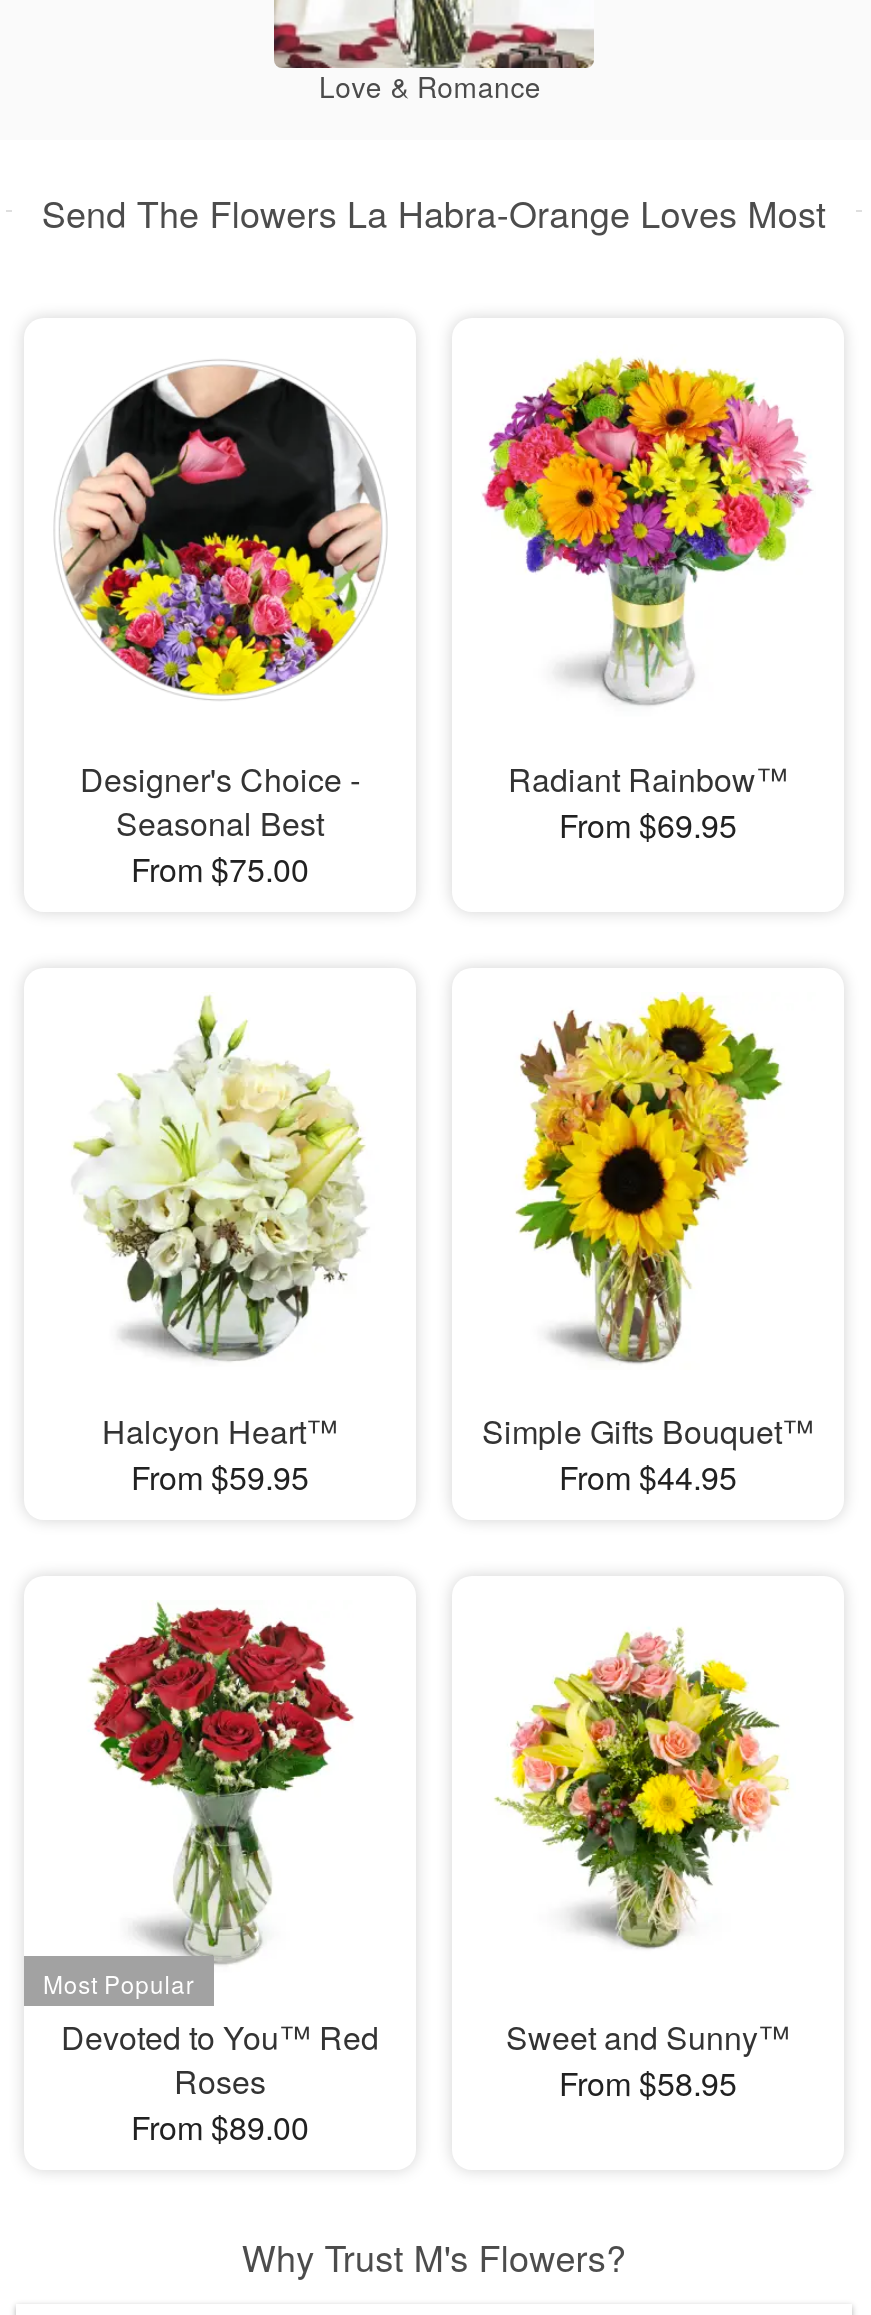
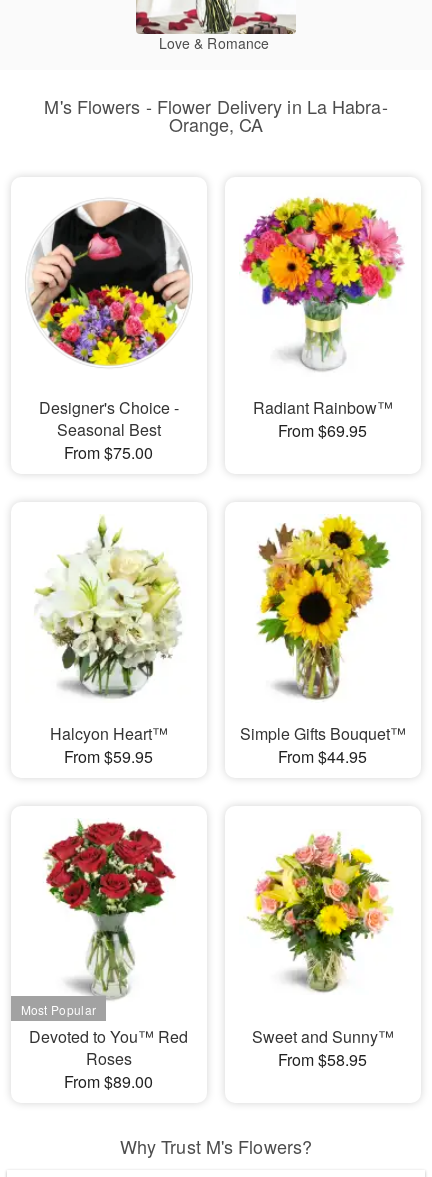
- Send The Flowers La Habra-Orange Loves Most
+ M's Flowers - Flower Delivery in La Habra-
+ Orange, CA
